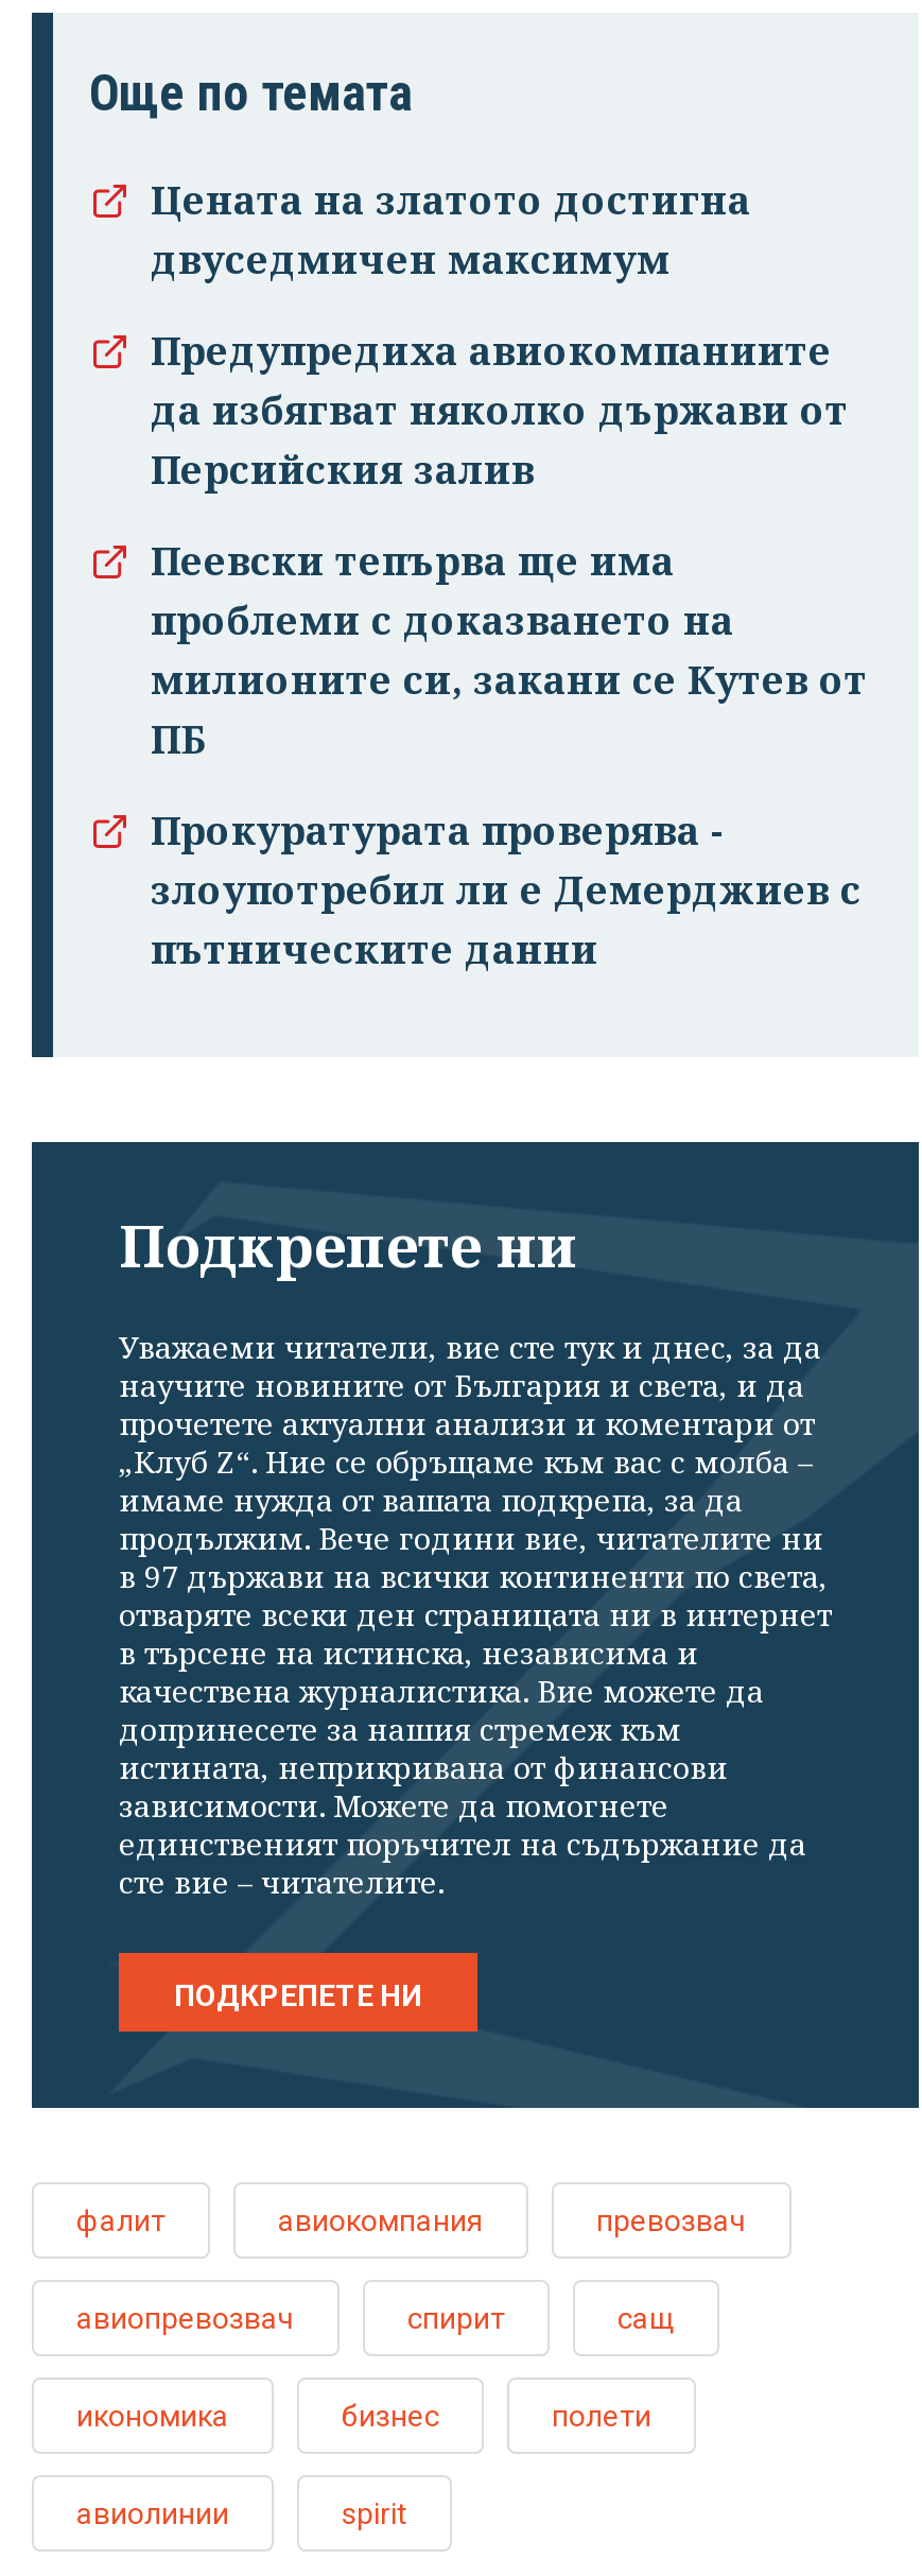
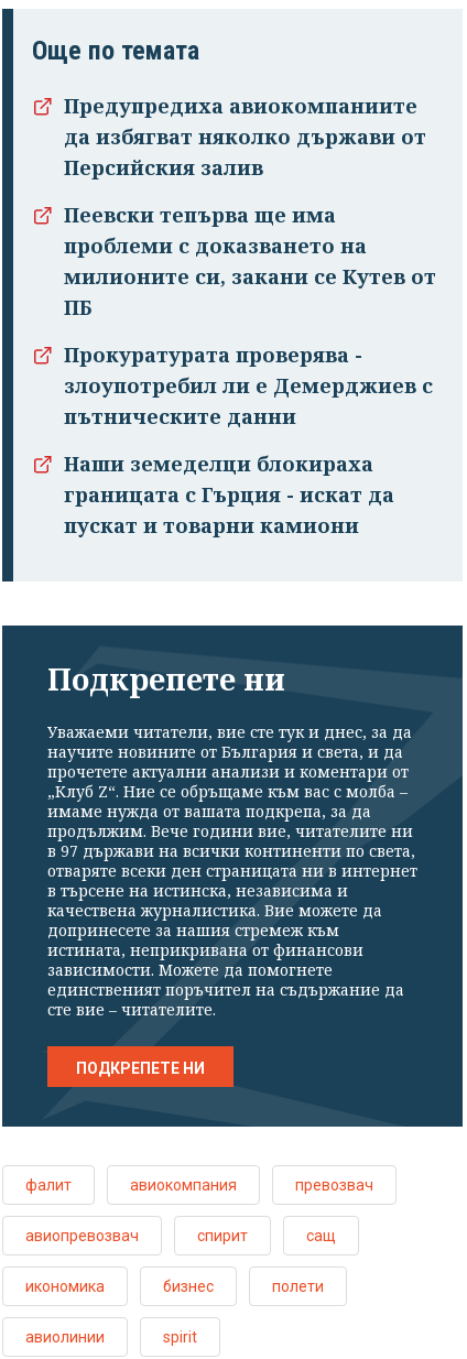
- Цената на златото достигна
- двуседмичен максимум

moved up: Предупредиха авиокомпаниите | да избягват няколко държави от | Персийския залив | ... | злоупотребил ли е Демерджиев с | пътническите данни

+ Наши земеделци блокираха
+ границата с Гърция - искат да
+ пускат и товарни камиони
